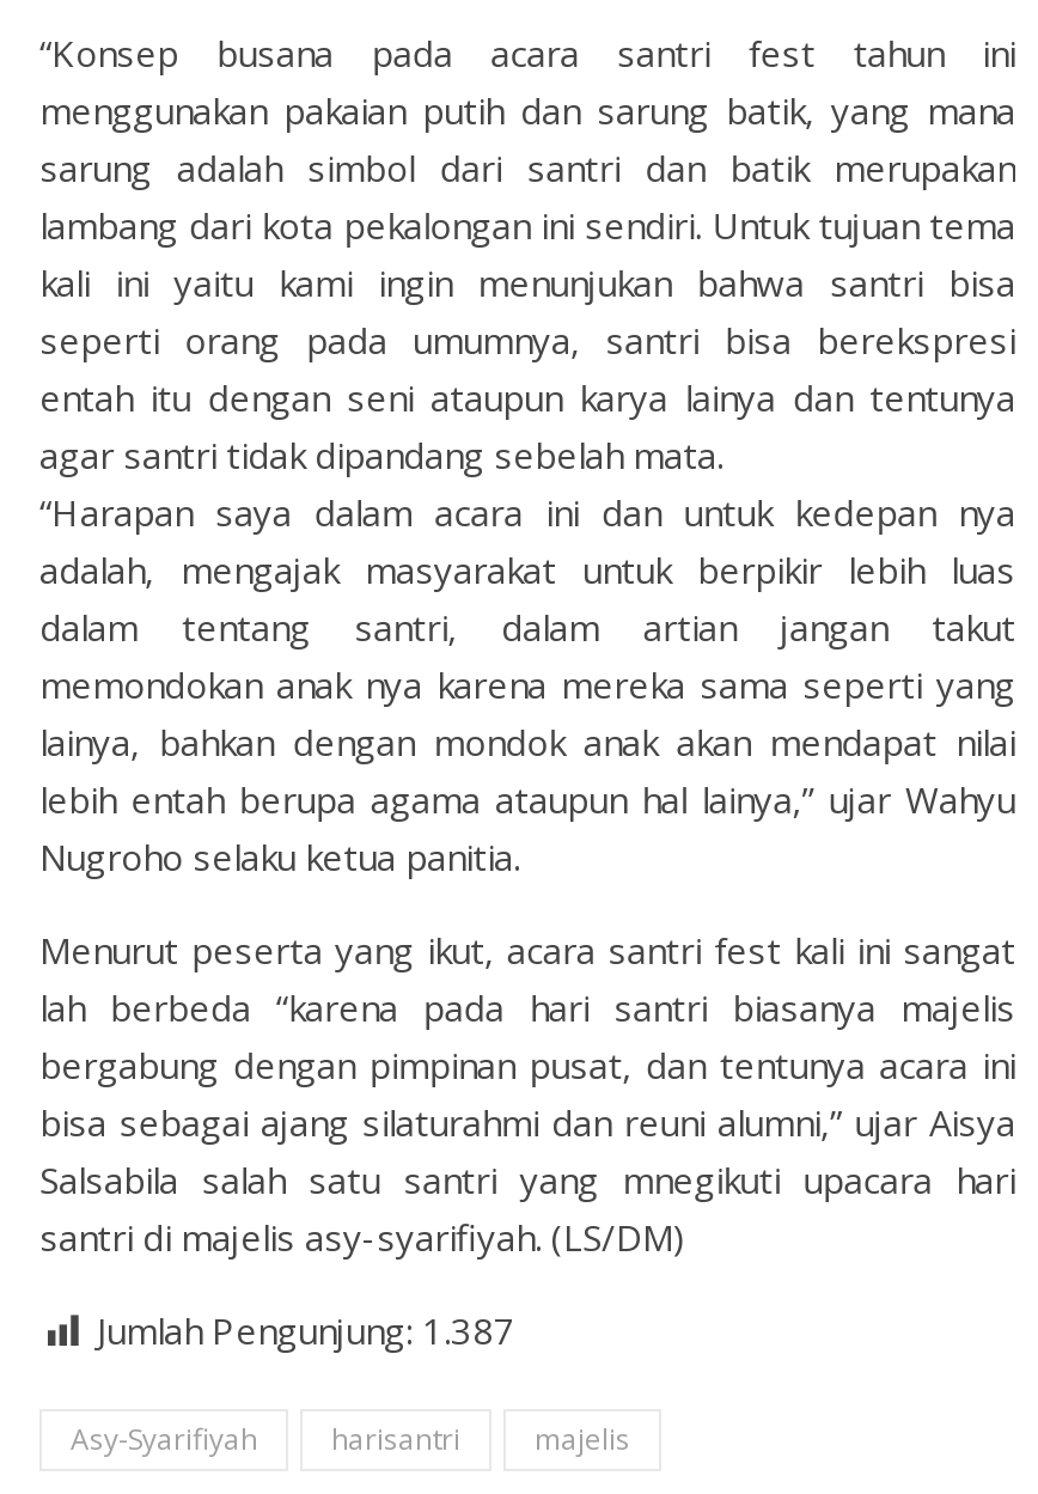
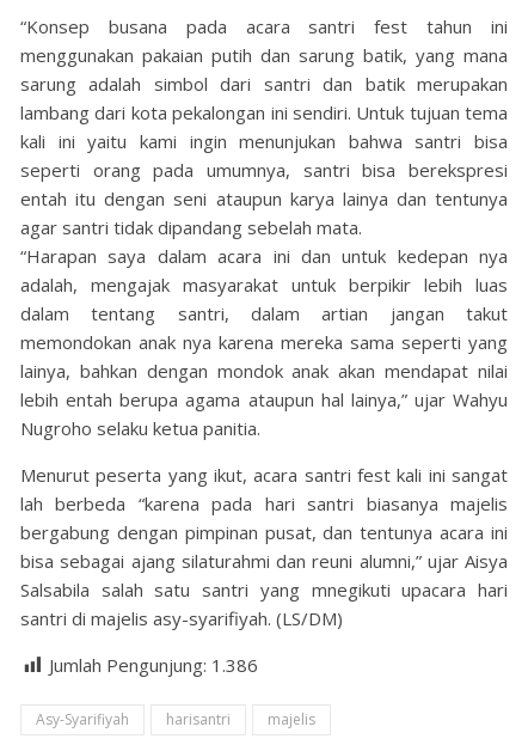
- Jumlah Pengunjung: 1.387
+ Jumlah Pengunjung: 1.386
